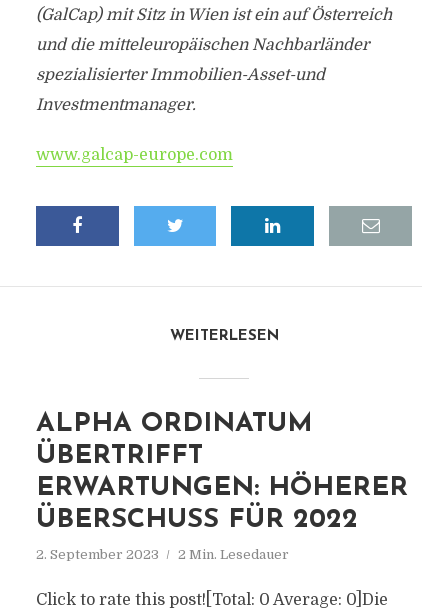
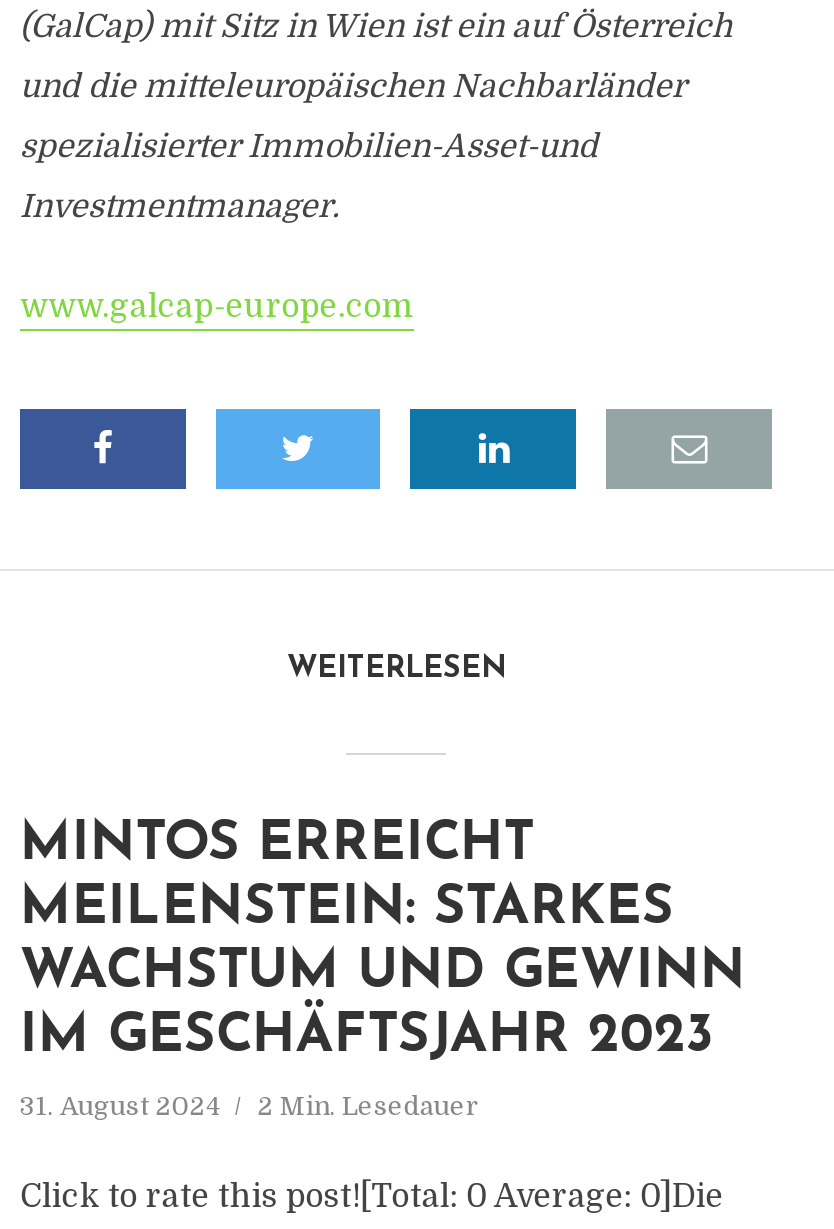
- ALPHA ORDINATUM
- ÜBERTRIFFT
- ERWARTUNGEN: HÖHERER
- ÜBERSCHUSS FÜR 2022
+ MINTOS ERREICHT
+ MEILENSTEIN: STARKES
+ WACHSTUM UND GEWINN
+ IM GESCHÄFTSJAHR 2023

- 2. September 2023 2 Min. Lesedauer
+ 31. August 2024 2 Min. Lesedauer
